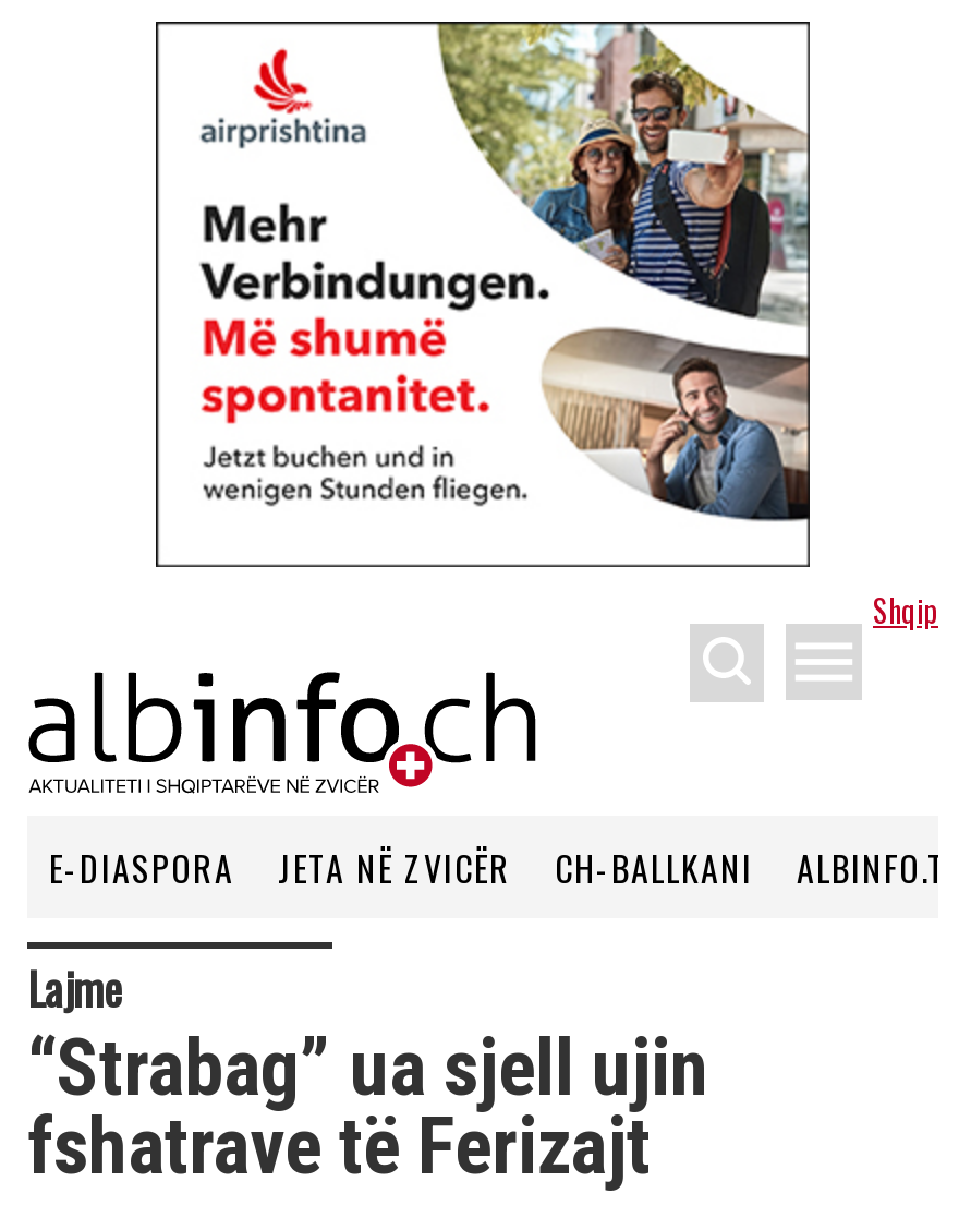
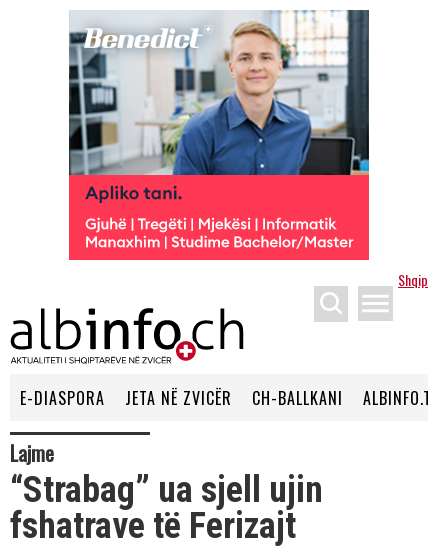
- [image]
+ [image]
